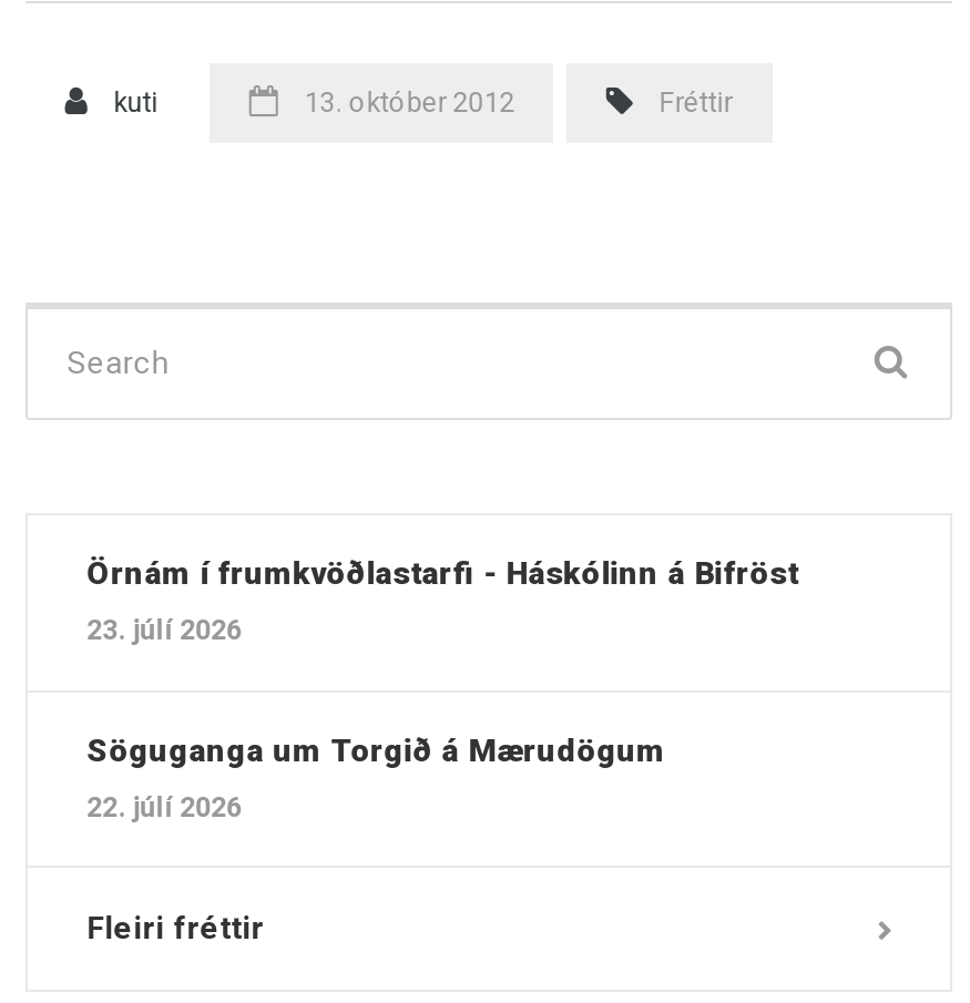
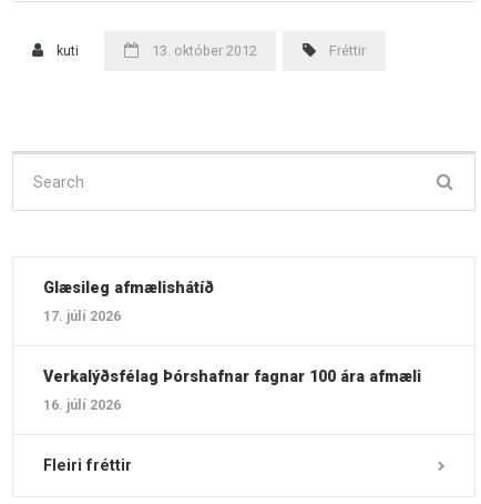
- Örnám í frumkvöðlastarfi - Háskólinn á Bifröst
+ Glæsileg afmælishátíð

- 23. júlí 2026
+ 17. júlí 2026

- Söguganga um Torgið á Mærudögum
+ Verkalýðsfélag Þórshafnar fagnar 100 ára afmæli

- 22. júlí 2026
+ 16. júlí 2026
